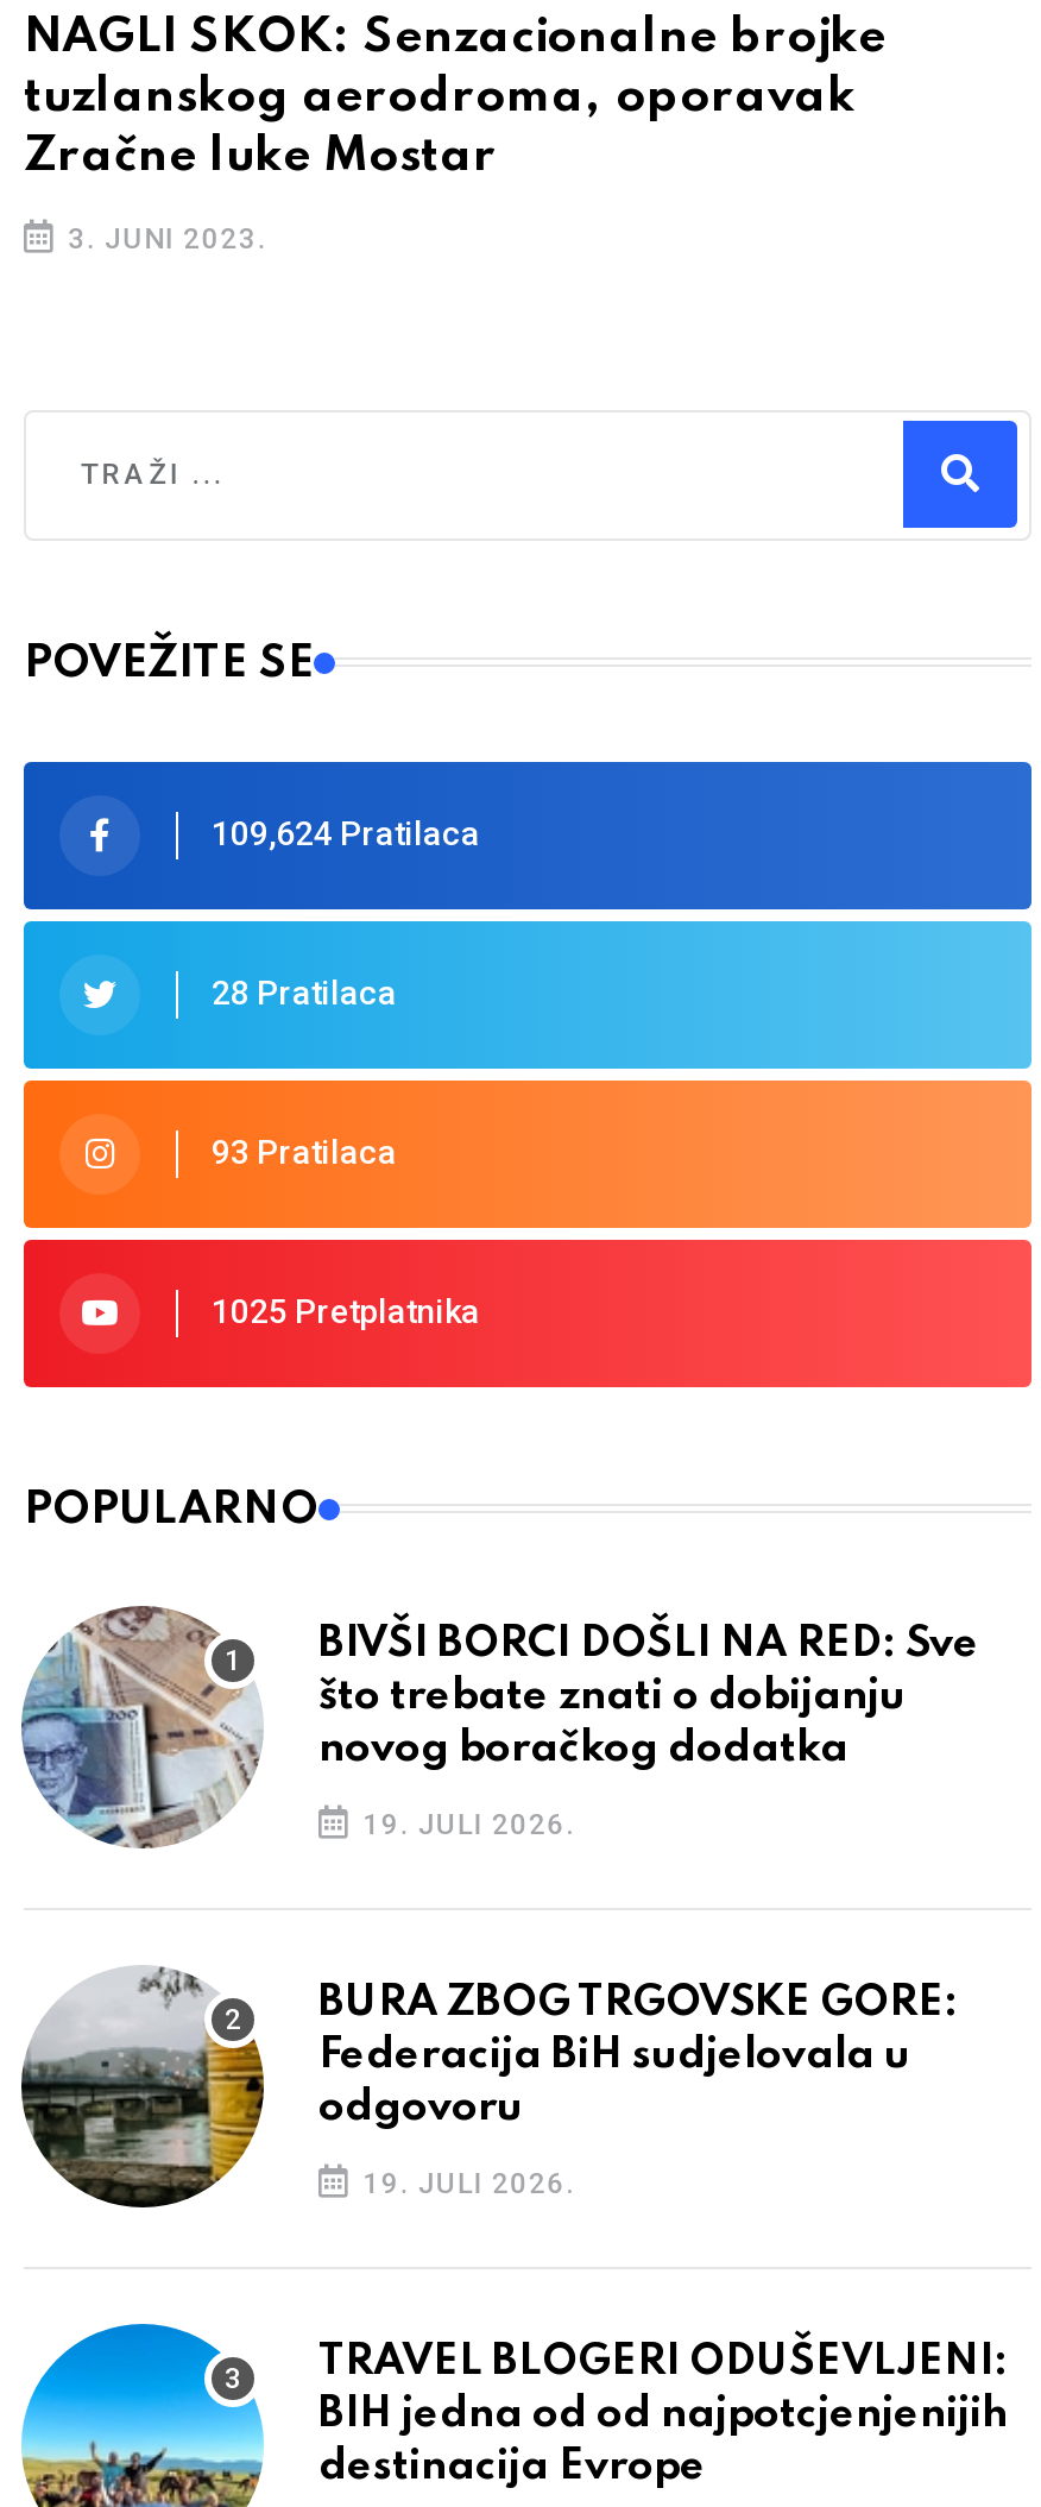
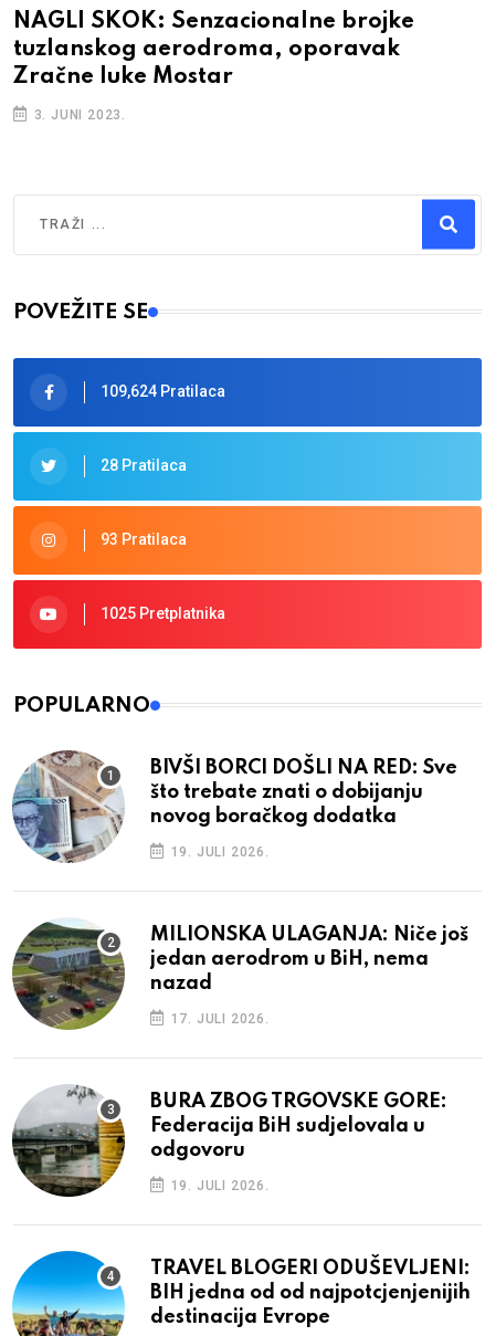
+ [image]
+ MILIONSKA ULAGANJA: Niče još
+ jedan aerodrom u BiH, nema
+ nazad
+ 17. JULI 2026.
